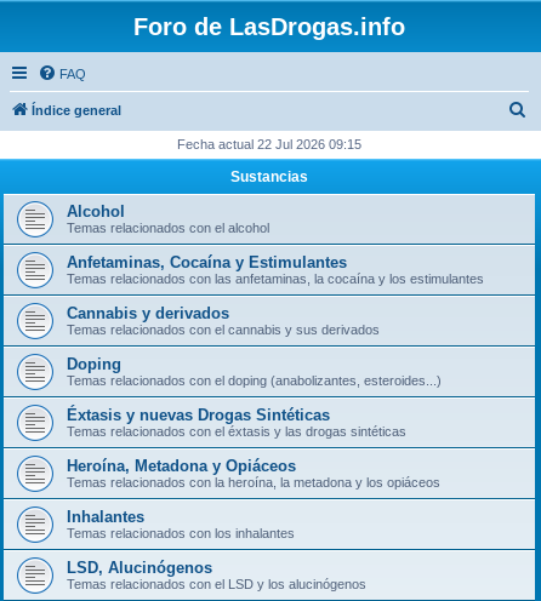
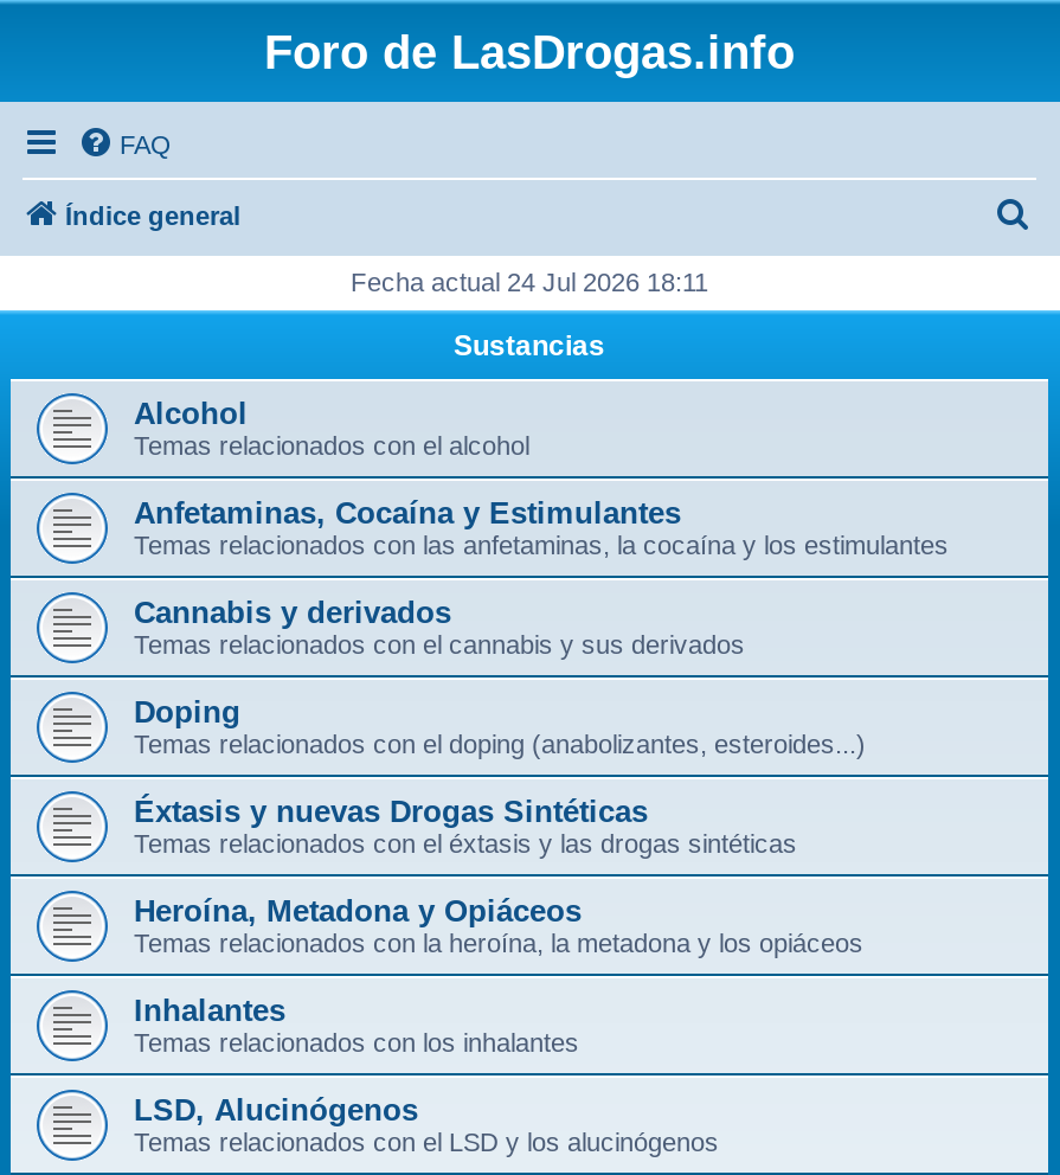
- Fecha actual 22 Jul 2026 09:15
+ Fecha actual 24 Jul 2026 18:11
